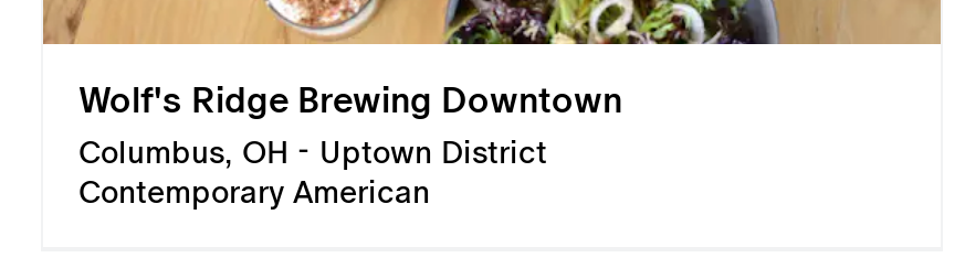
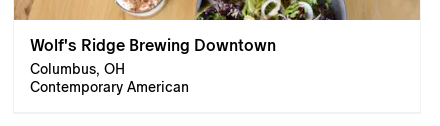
- Columbus, OH - Uptown District
+ Columbus, OH
